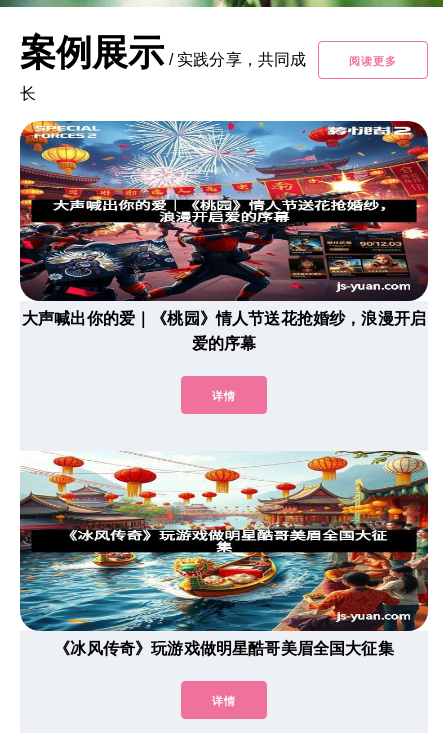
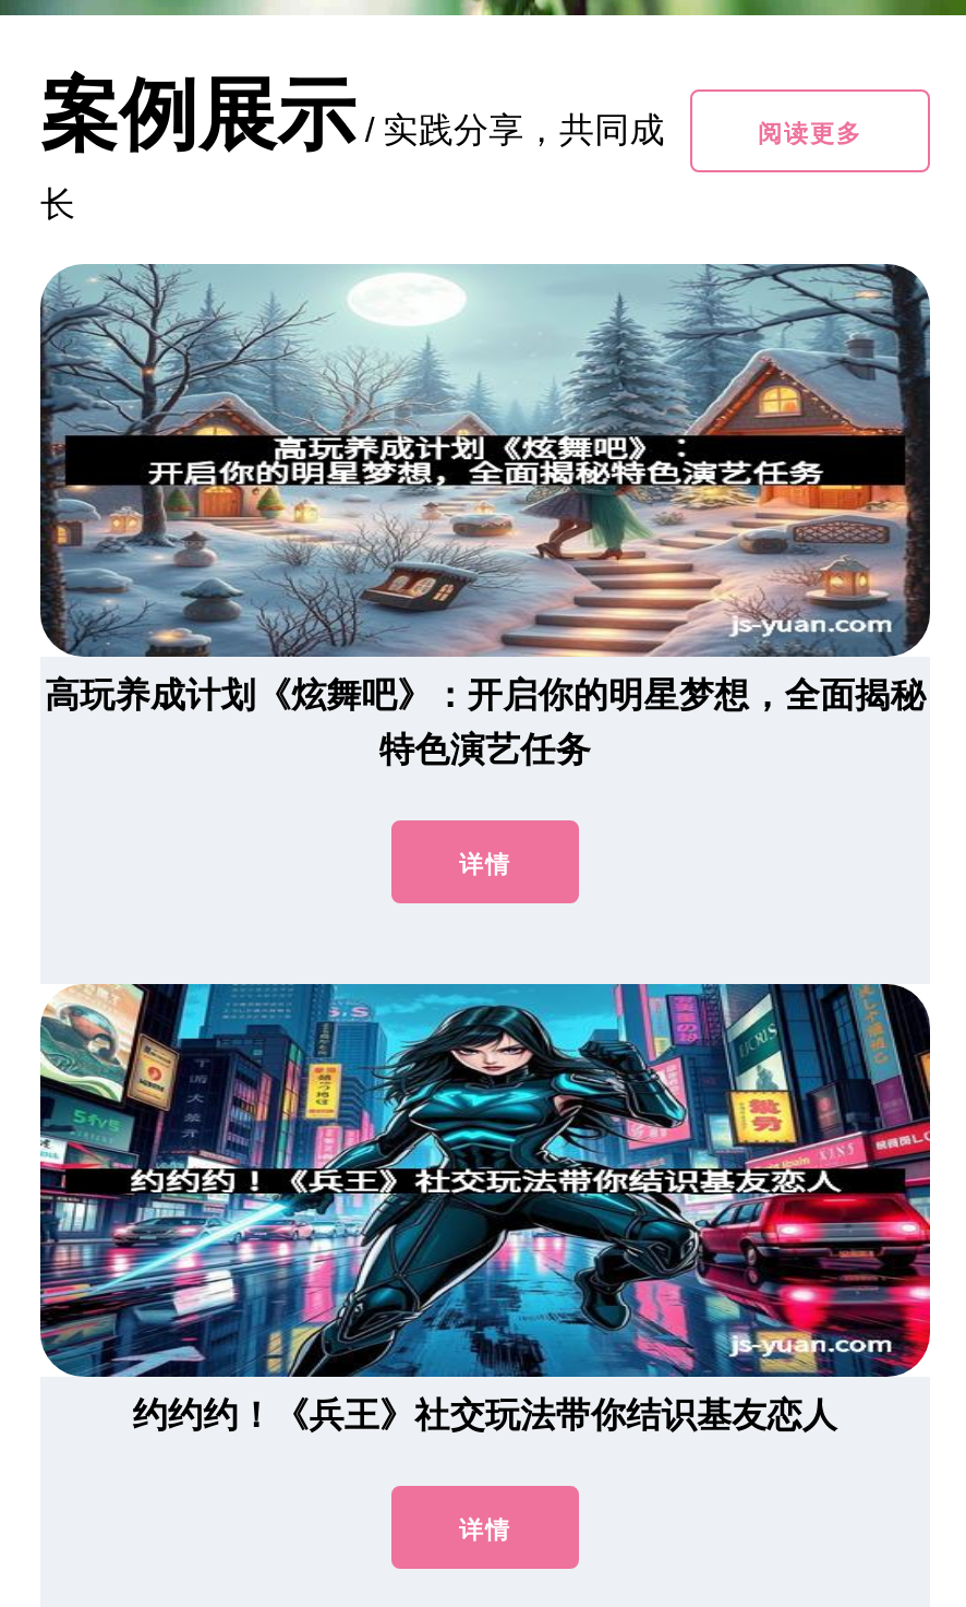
- [image]
- 大声喊出你的爱｜《桃园》情人节送花抢婚纱，浪漫开启
+ [image]
+ 高玩养成计划《炫舞吧》：开启你的明星梦想，全面揭秘

- 爱的序幕
+ 特色演艺任务

- [image]
- 《冰风传奇》玩游戏做明星酷哥美眉全国大征集
+ [image]
+ 约约约！《兵王》社交玩法带你结识基友恋人
